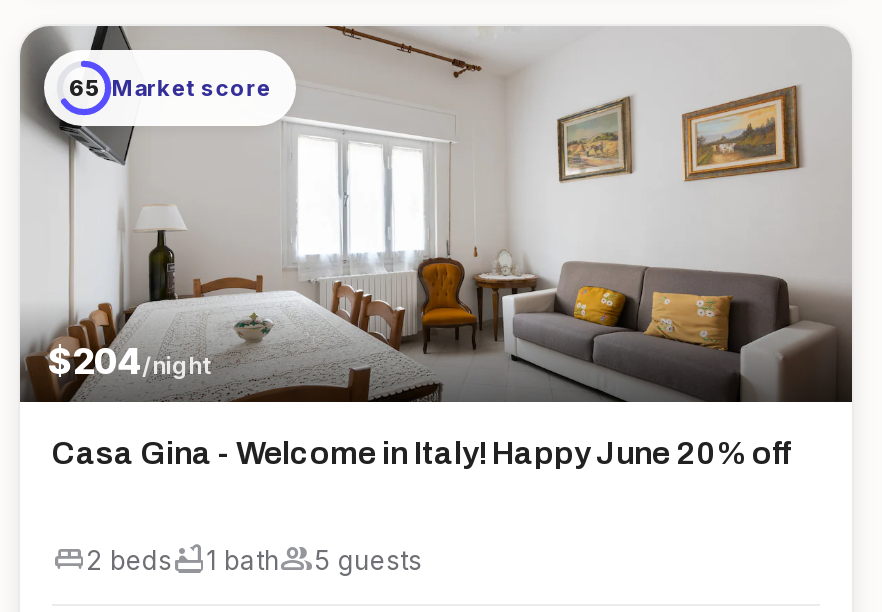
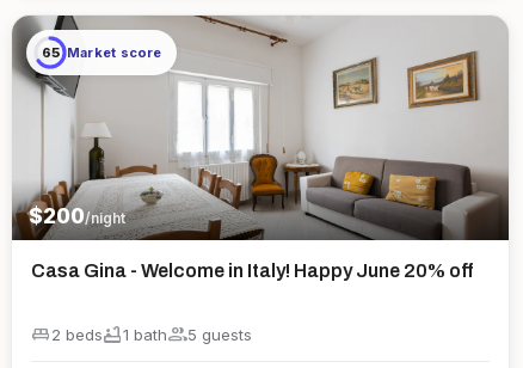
- $204/night
+ $200/night
